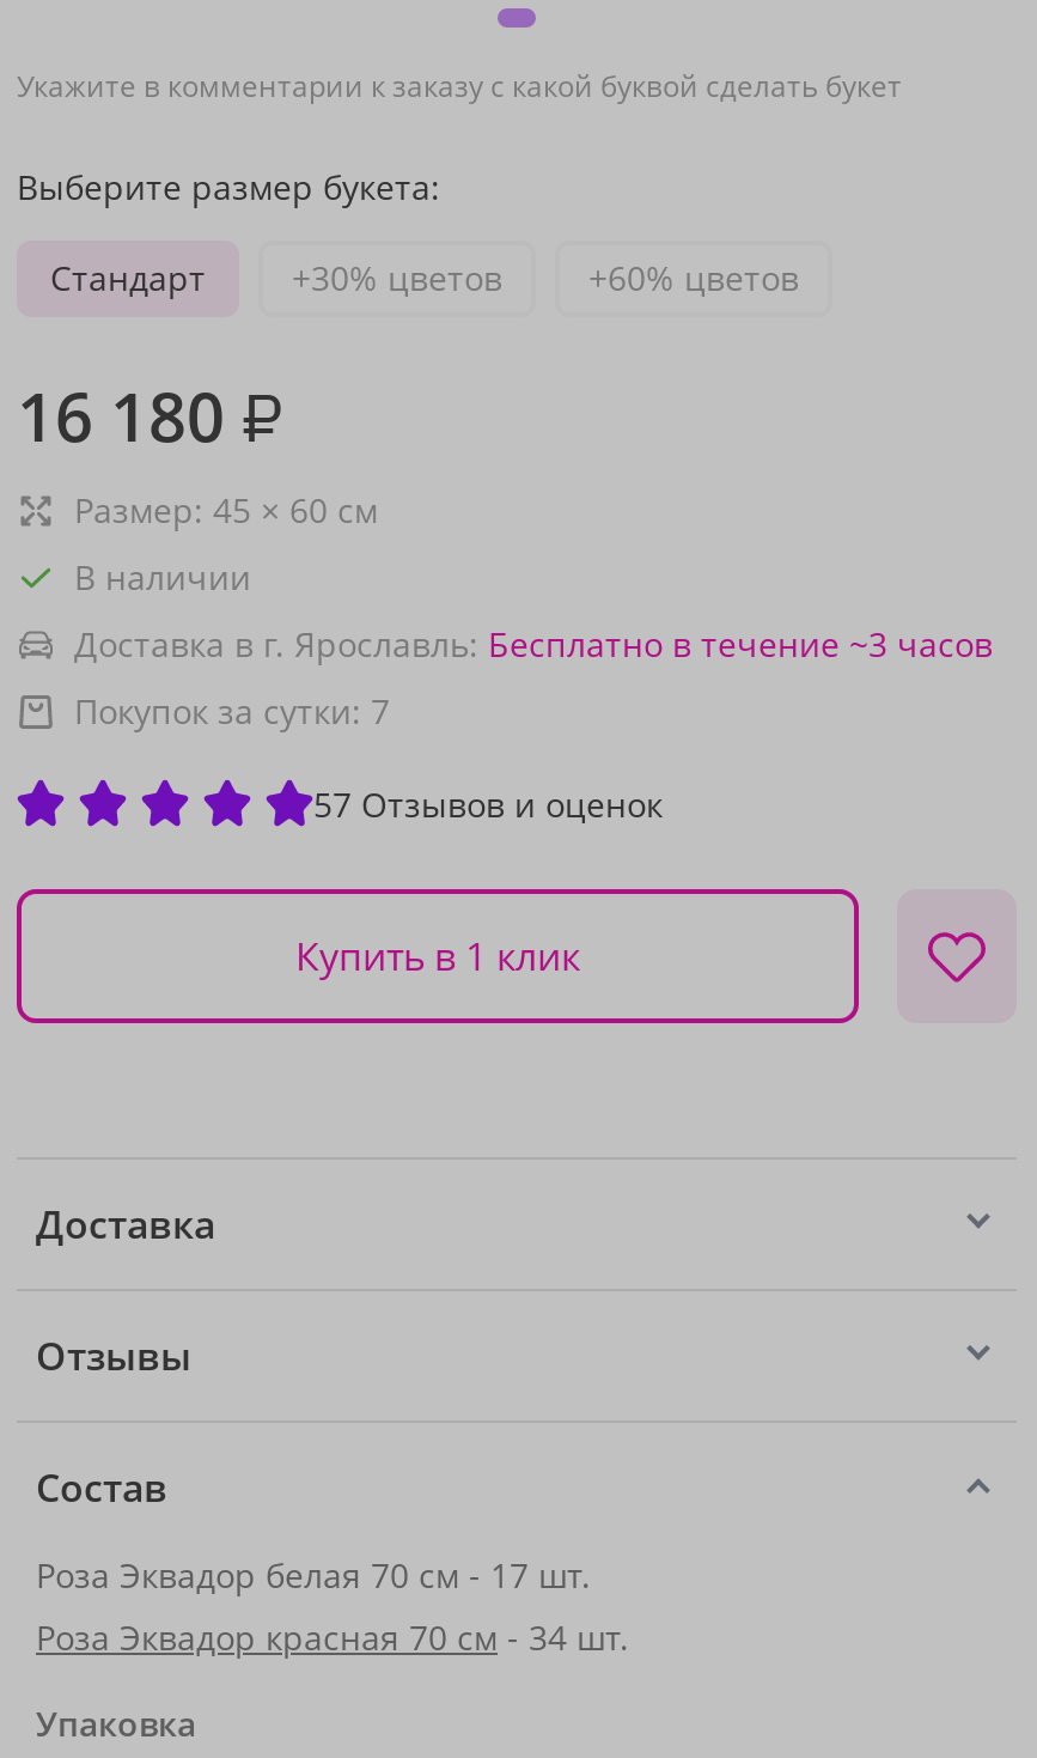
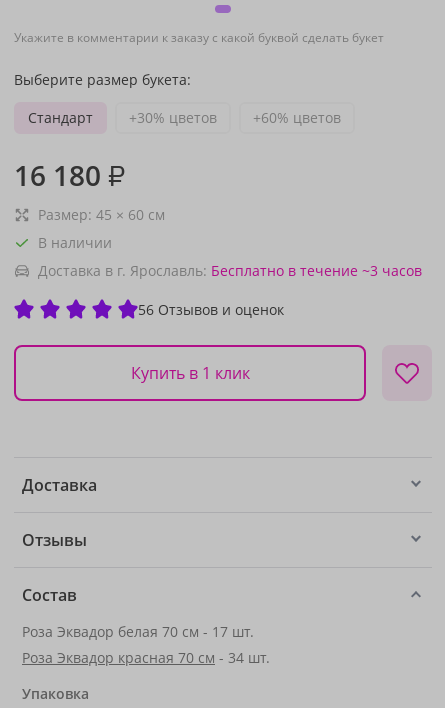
- Покупок за сутки: 7
- 57 Отзывов и оценок
+ 56 Отзывов и оценок
